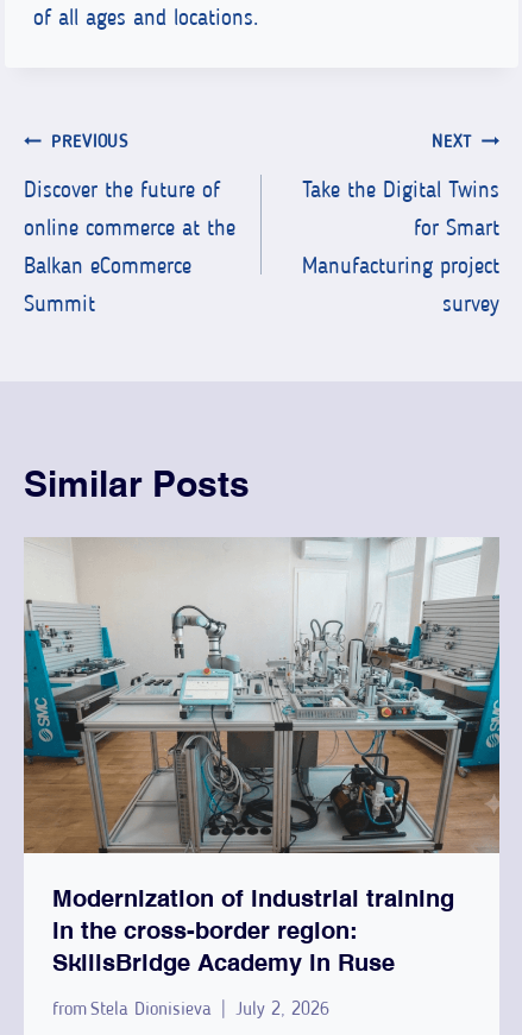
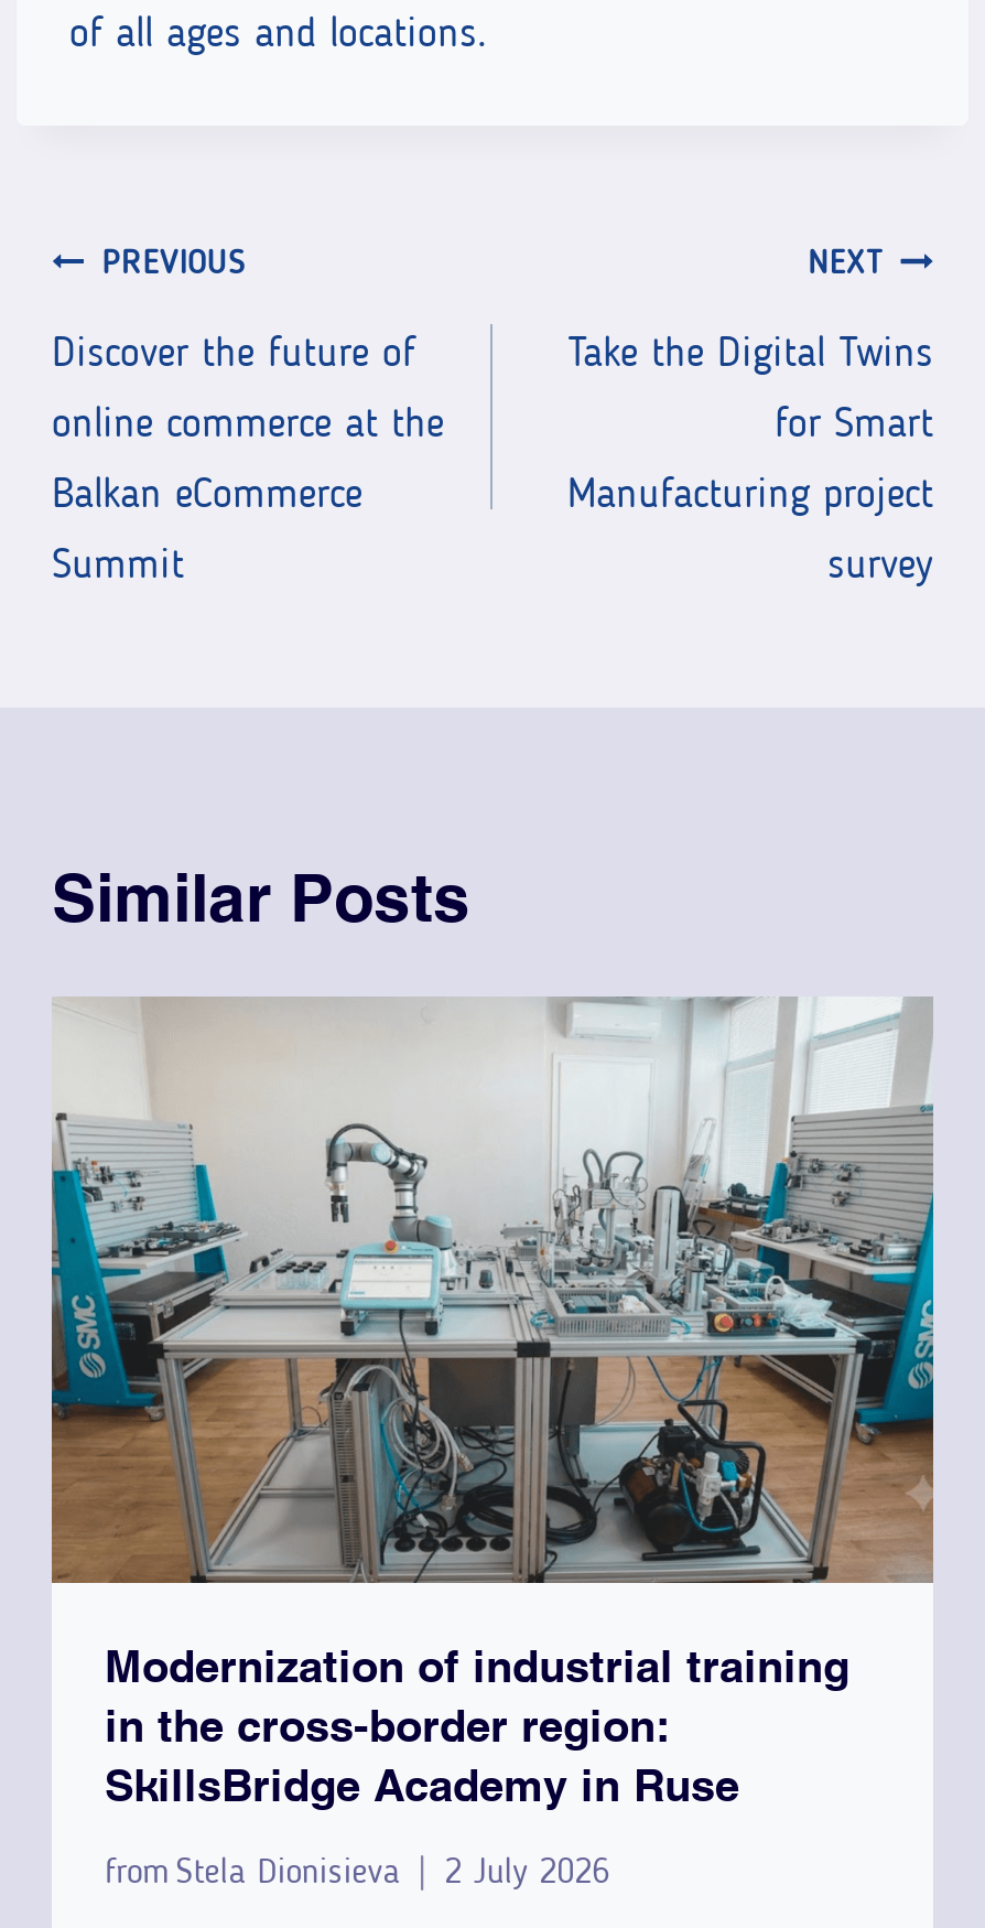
- from Stela Dionisieva July 2, 2026
+ from Stela Dionisieva 2 July 2026
